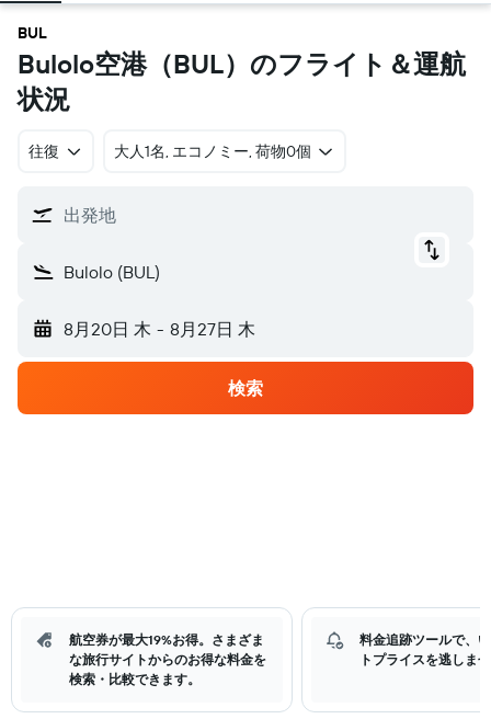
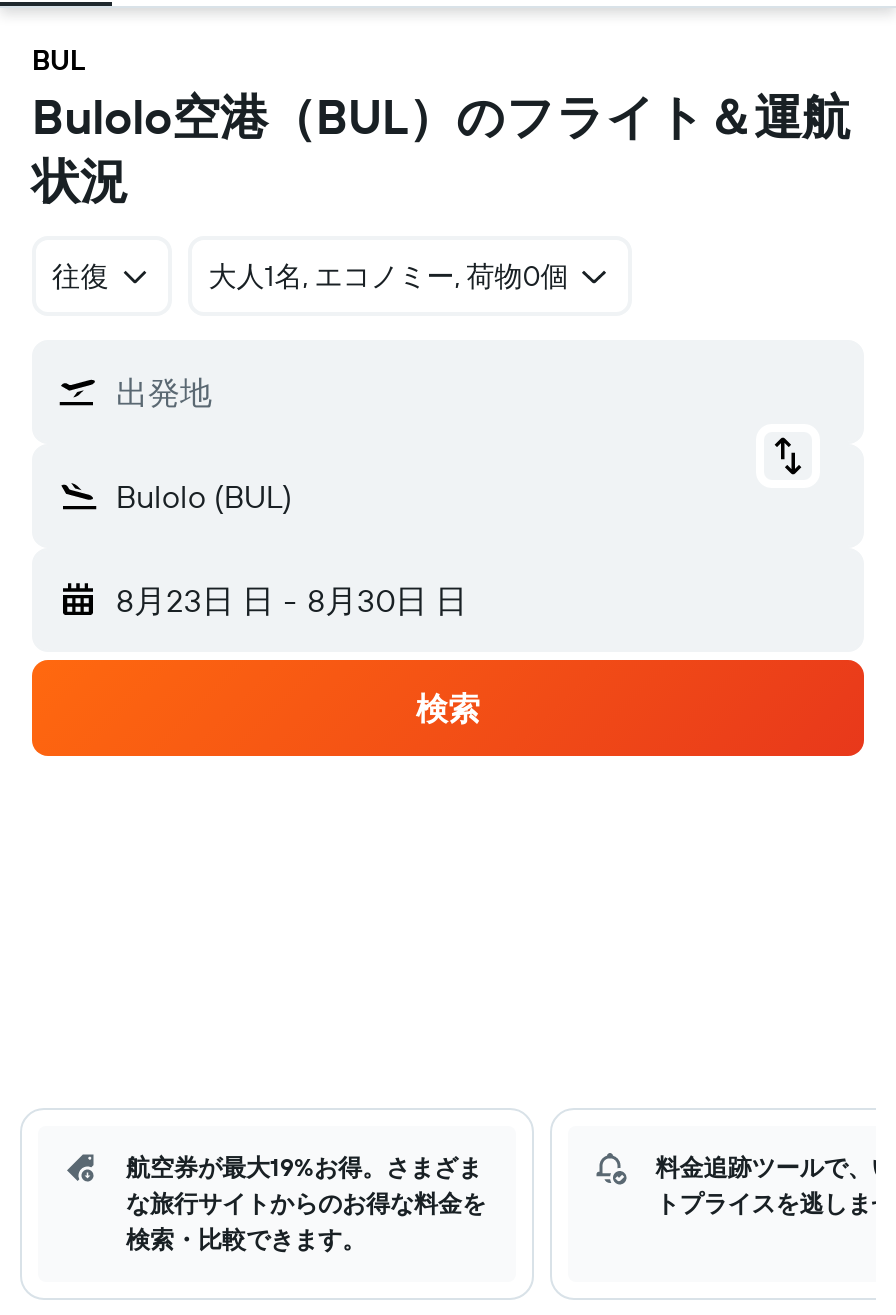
- 8月20日 木 - 8月27日 木
+ 8月23日 日 - 8月30日 日
